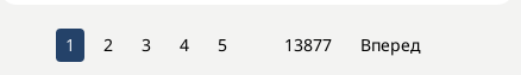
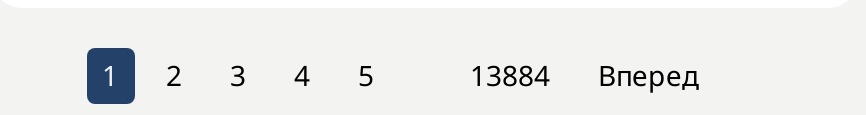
- 13877 Вперед
+ 13884 Вперед
